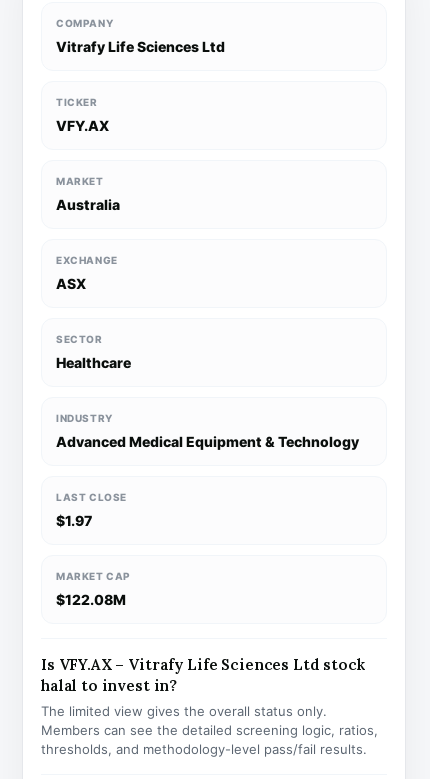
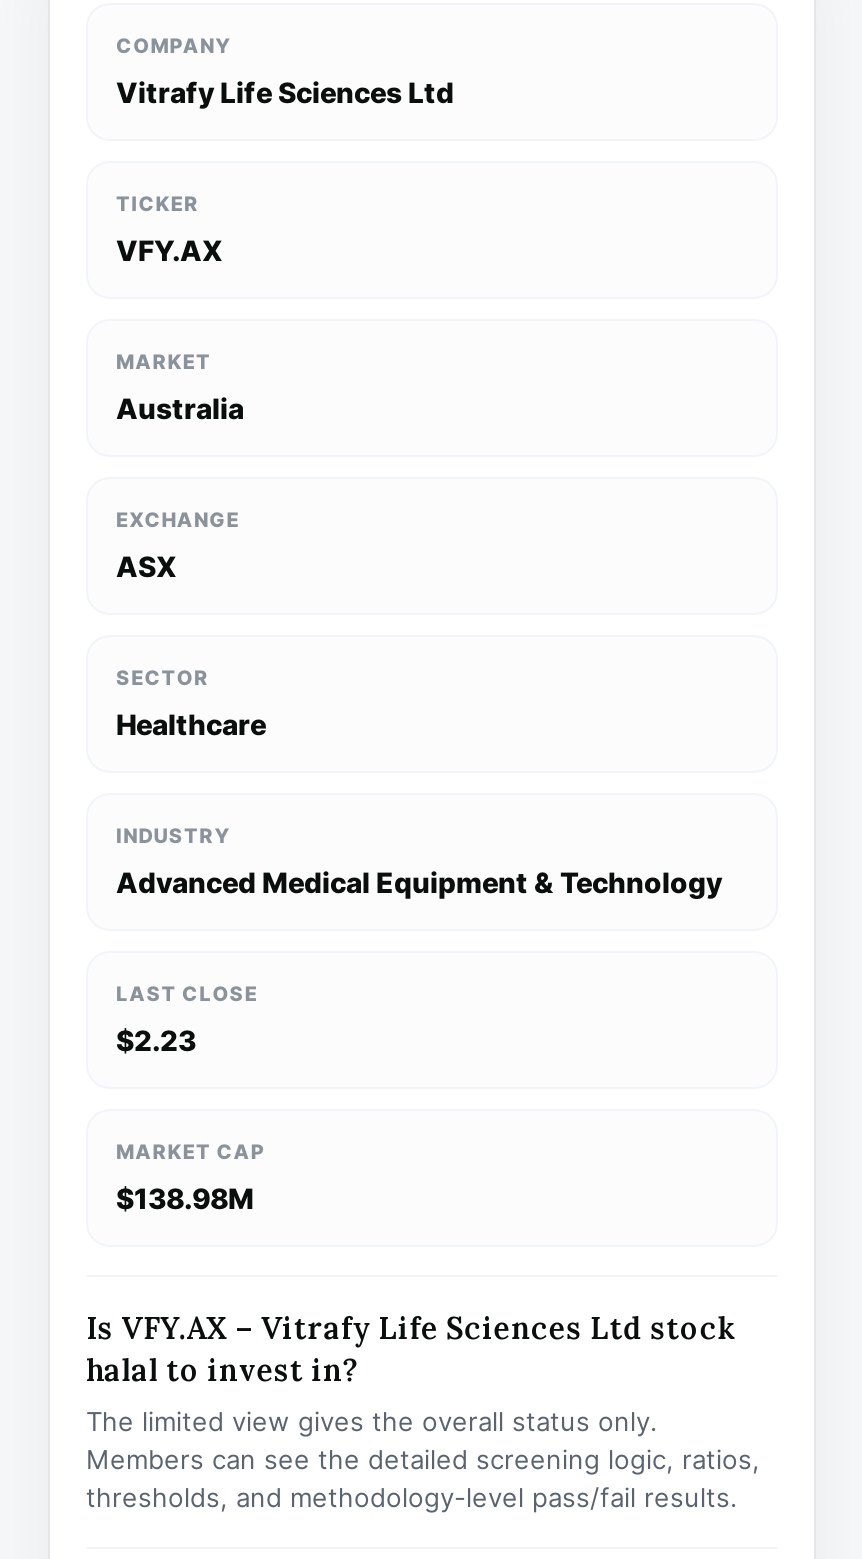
- $1.97
+ $2.23

- $122.08M
+ $138.98M
